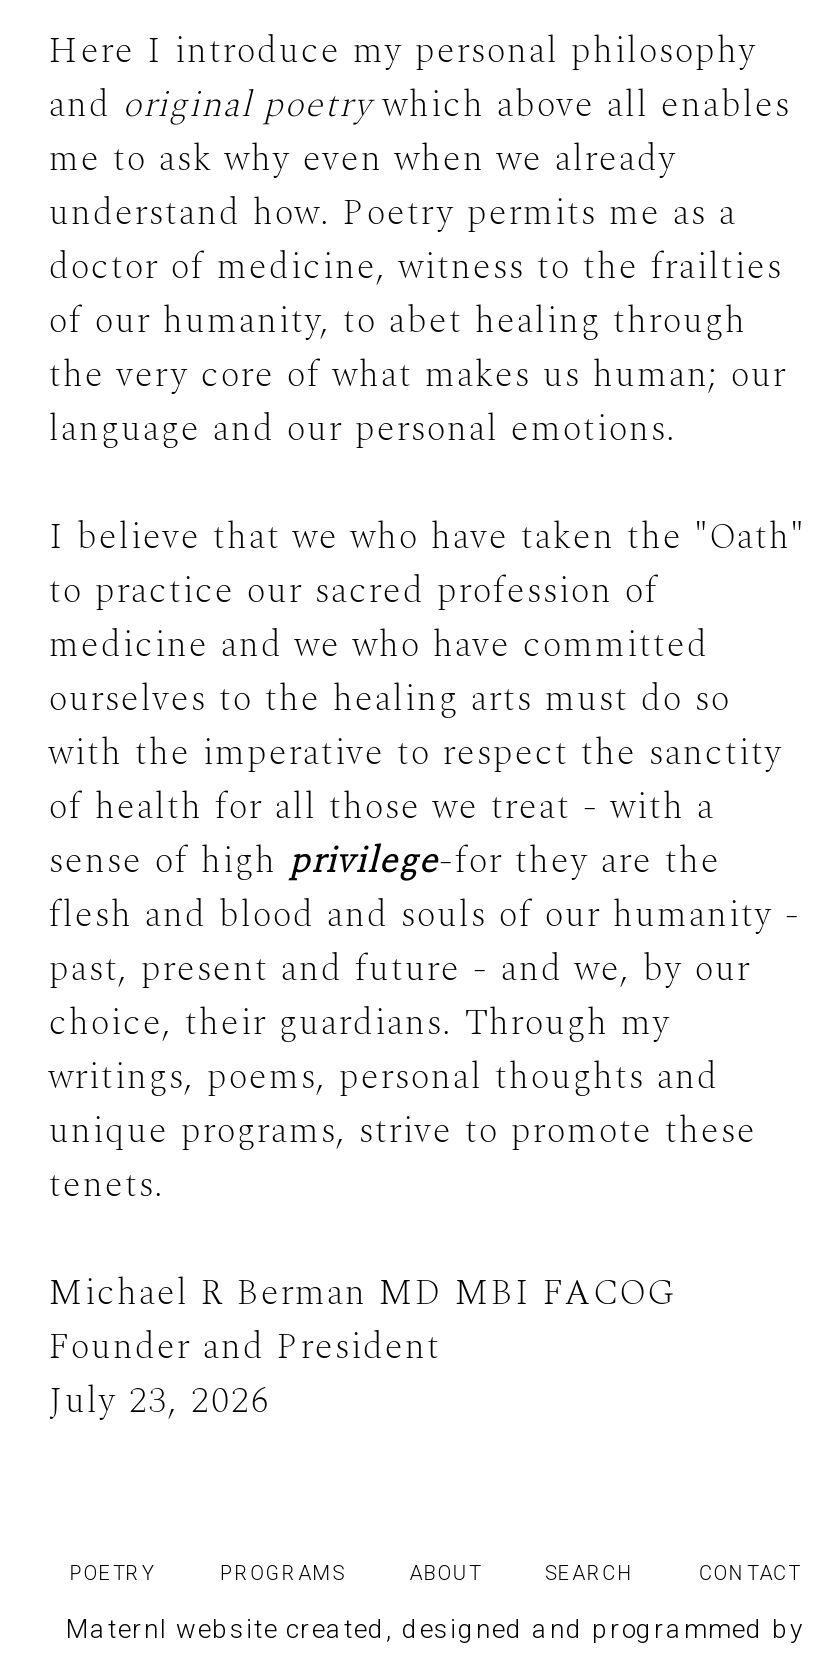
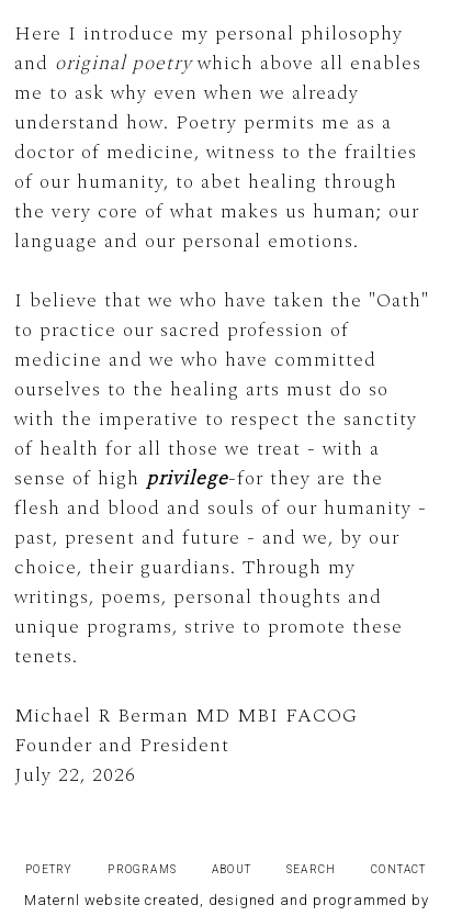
- July 23, 2026
+ July 22, 2026
